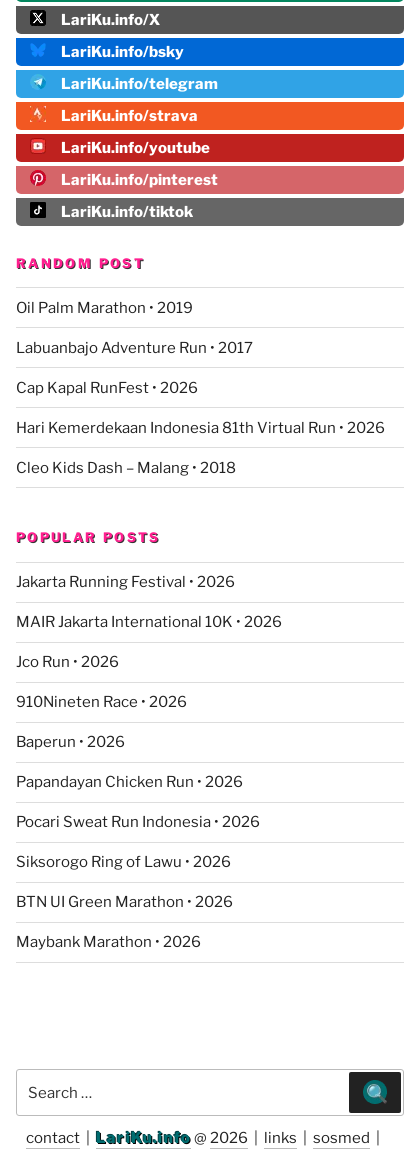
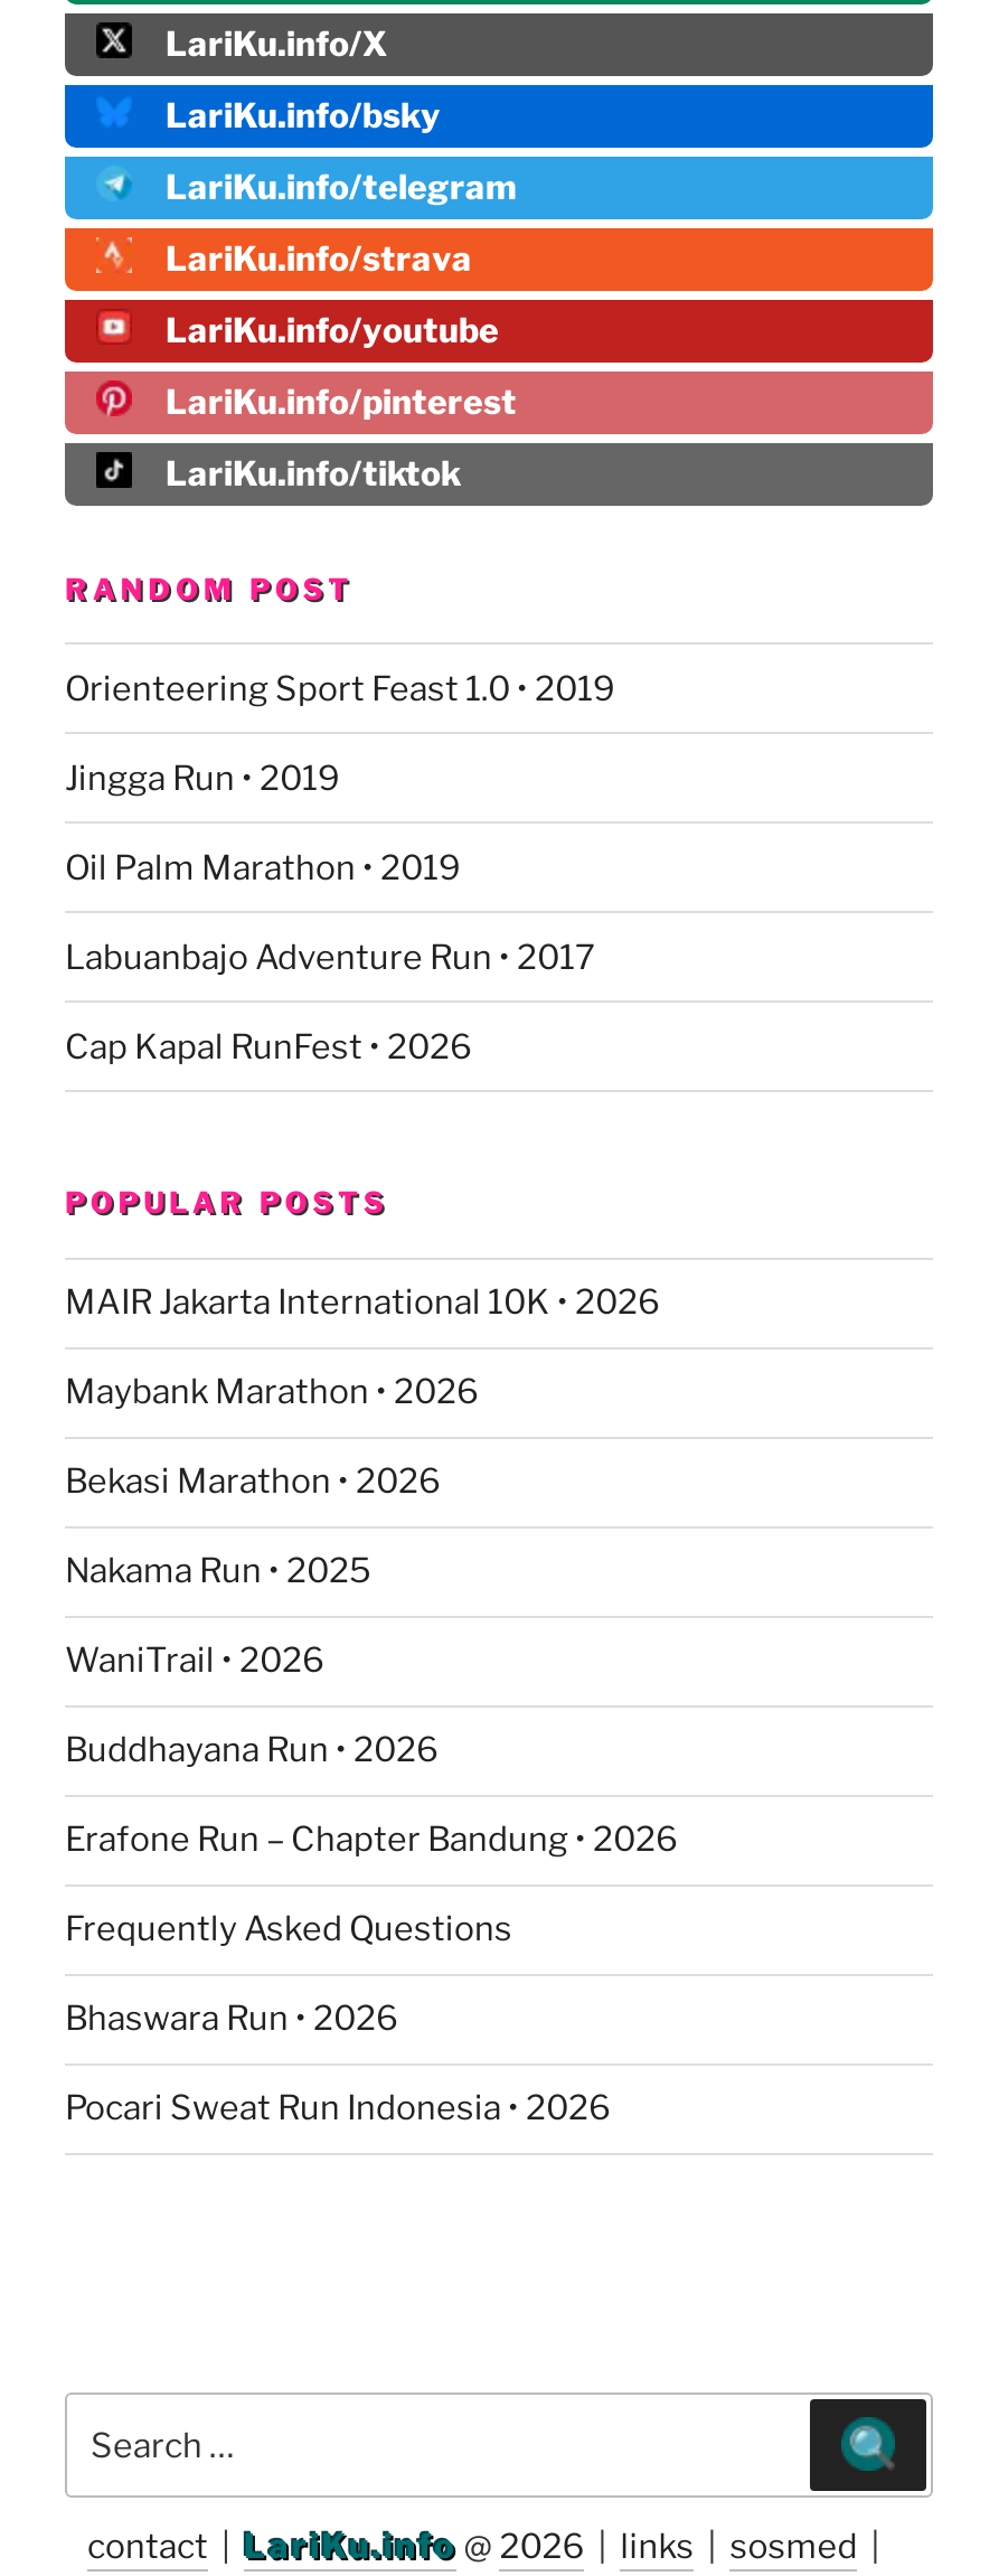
+ Orienteering Sport Feast 1.0 • 2019
+ Jingga Run • 2019

moved down: Oil Palm Marathon • 2019 | Labuanbajo Adventure Run • 2017 | Cap Kapal RunFest • 2026

- Hari Kemerdekaan Indonesia 81th Virtual Run • 2026
- Cleo Kids Dash – Malang • 2018

- Jakarta Running Festival • 2026

moved up: MAIR Jakarta International 10K • 2026

- Jco Run • 2026
- 910Nineten Race • 2026
- Baperun • 2026
- Papandayan Chicken Run • 2026
+ Bekasi Marathon • 2026
+ Nakama Run • 2025
+ WaniTrail • 2026
+ Buddhayana Run • 2026
+ Erafone Run – Chapter Bandung • 2026
+ Frequently Asked Questions
+ Bhaswara Run • 2026

moved down: Pocari Sweat Run Indonesia • 2026

- Siksorogo Ring of Lawu • 2026
- BTN UI Green Marathon • 2026

moved up: Maybank Marathon • 2026
